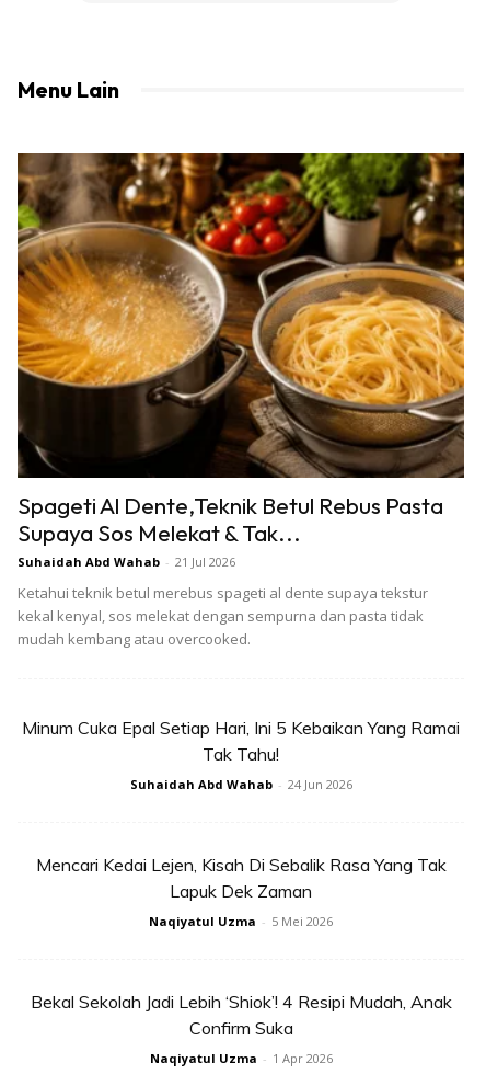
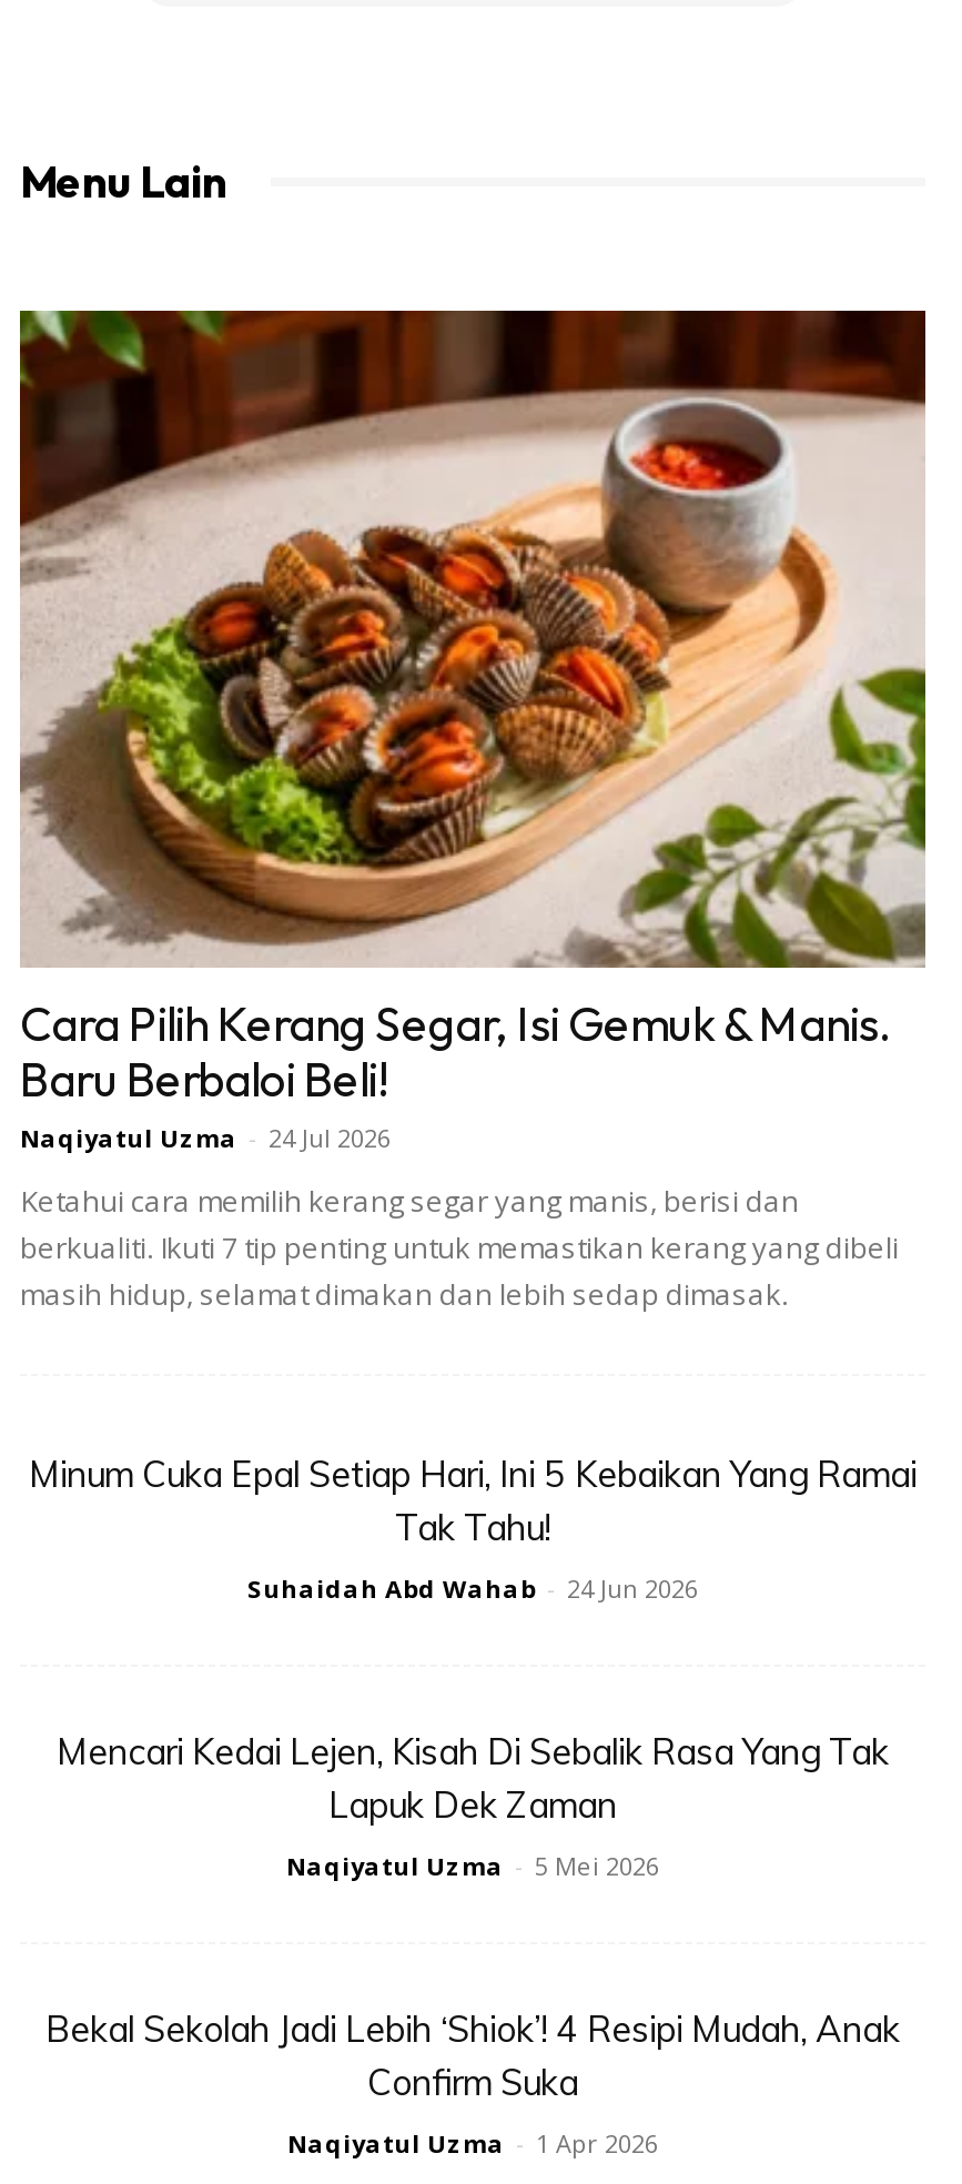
- [image]
- Spageti Al Dente,Teknik Betul Rebus Pasta
- Supaya Sos Melekat & Tak...
- Suhaidah Abd Wahab - 21 Jul 2026
+ [image]
+ Cara Pilih Kerang Segar, Isi Gemuk & Manis.
+ Baru Berbaloi Beli!
+ Naqiyatul Uzma - 24 Jul 2026

- Ketahui teknik betul merebus spageti al dente supaya tekstur
- kekal kenyal, sos melekat dengan sempurna dan pasta tidak
- mudah kembang atau overcooked.
+ Ketahui cara memilih kerang segar yang manis, berisi dan
+ berkualiti. Ikuti 7 tip penting untuk memastikan kerang yang dibeli
+ masih hidup, selamat dimakan dan lebih sedap dimasak.
